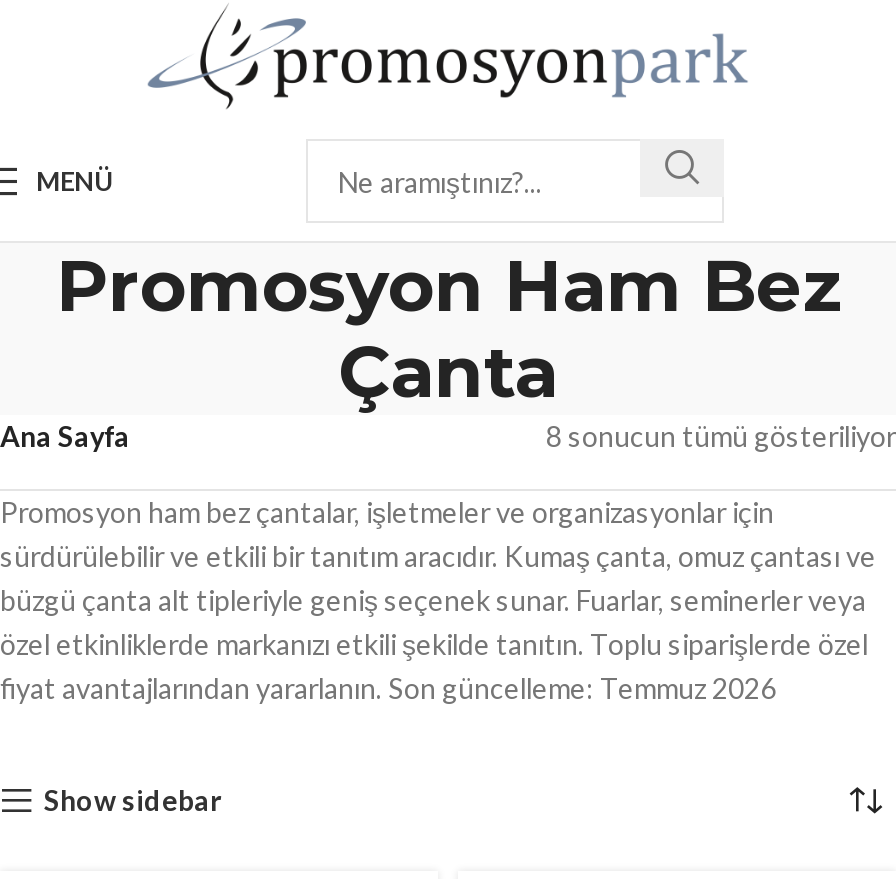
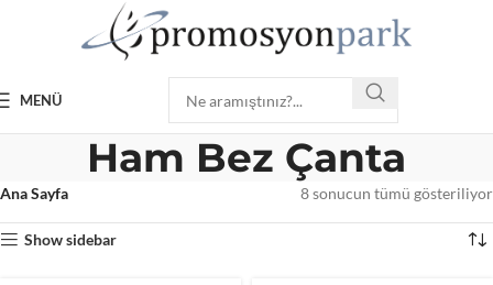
- Promosyon Ham Bez
- Çanta
+ Ham Bez Çanta

- Promosyon ham bez çantalar, işletmeler ve organizasyonlar için
- sürdürülebilir ve etkili bir tanıtım aracıdır. Kumaş çanta, omuz çantası ve
- büzgü çanta alt tipleriyle geniş seçenek sunar. Fuarlar, seminerler veya
- özel etkinliklerde markanızı etkili şekilde tanıtın. Toplu siparişlerde özel
- fiyat avantajlarından yararlanın. Son güncelleme: Temmuz 2026
